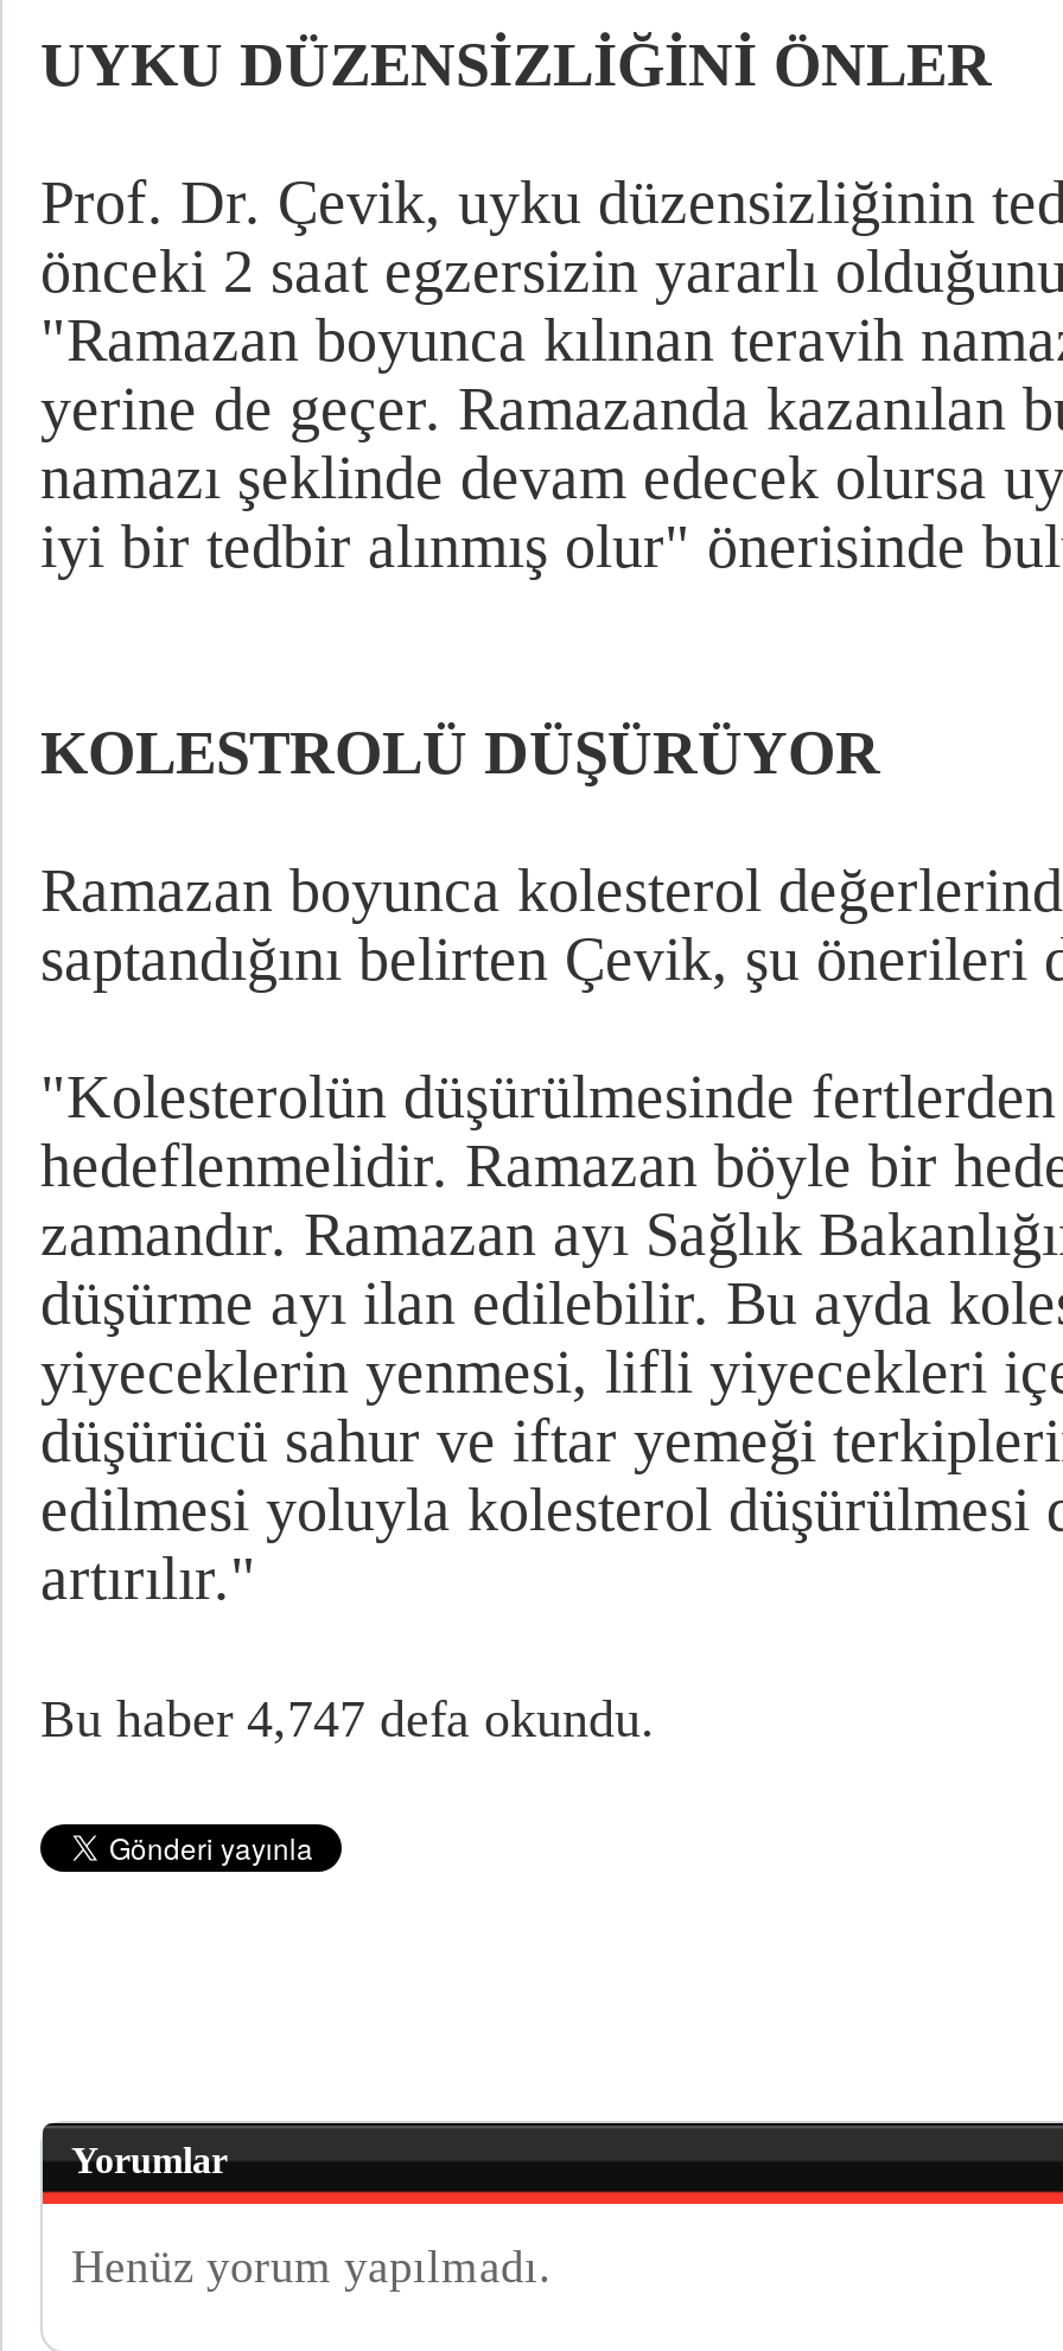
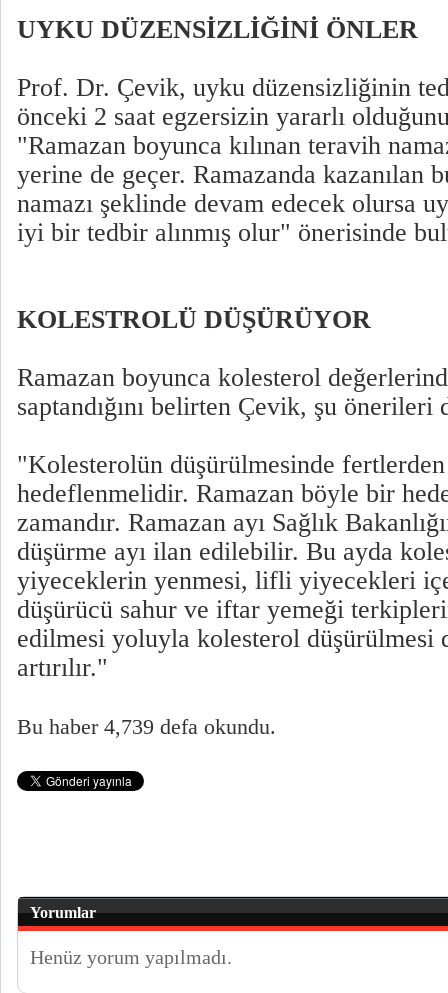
- Bu haber 4,747 defa okundu.
+ Bu haber 4,739 defa okundu.
